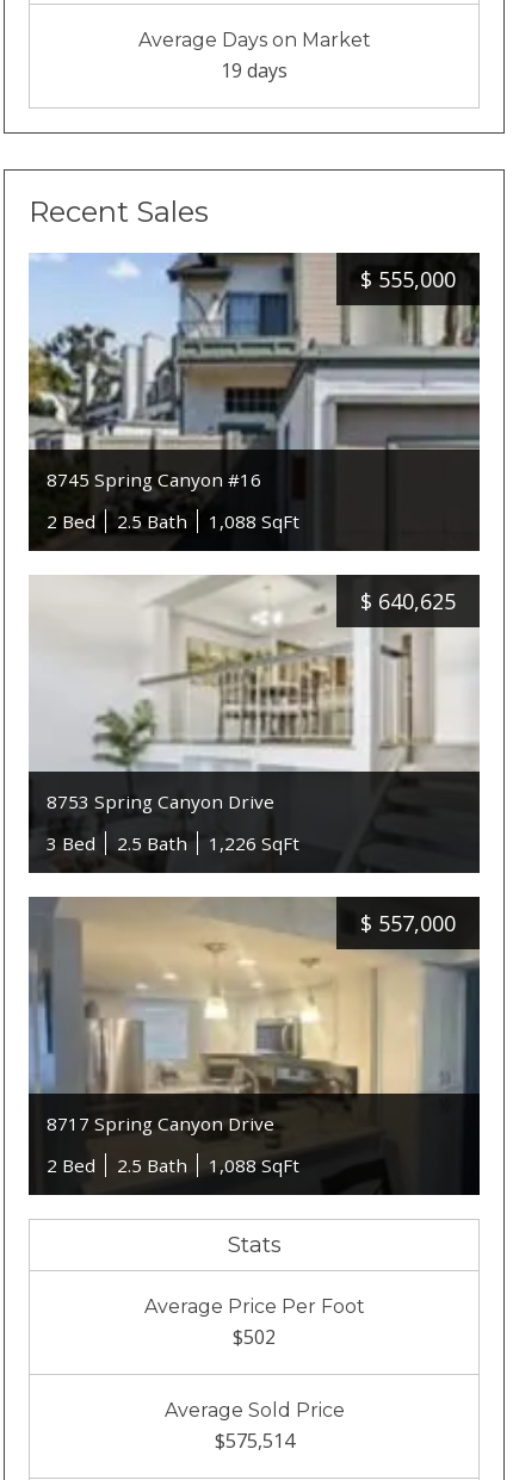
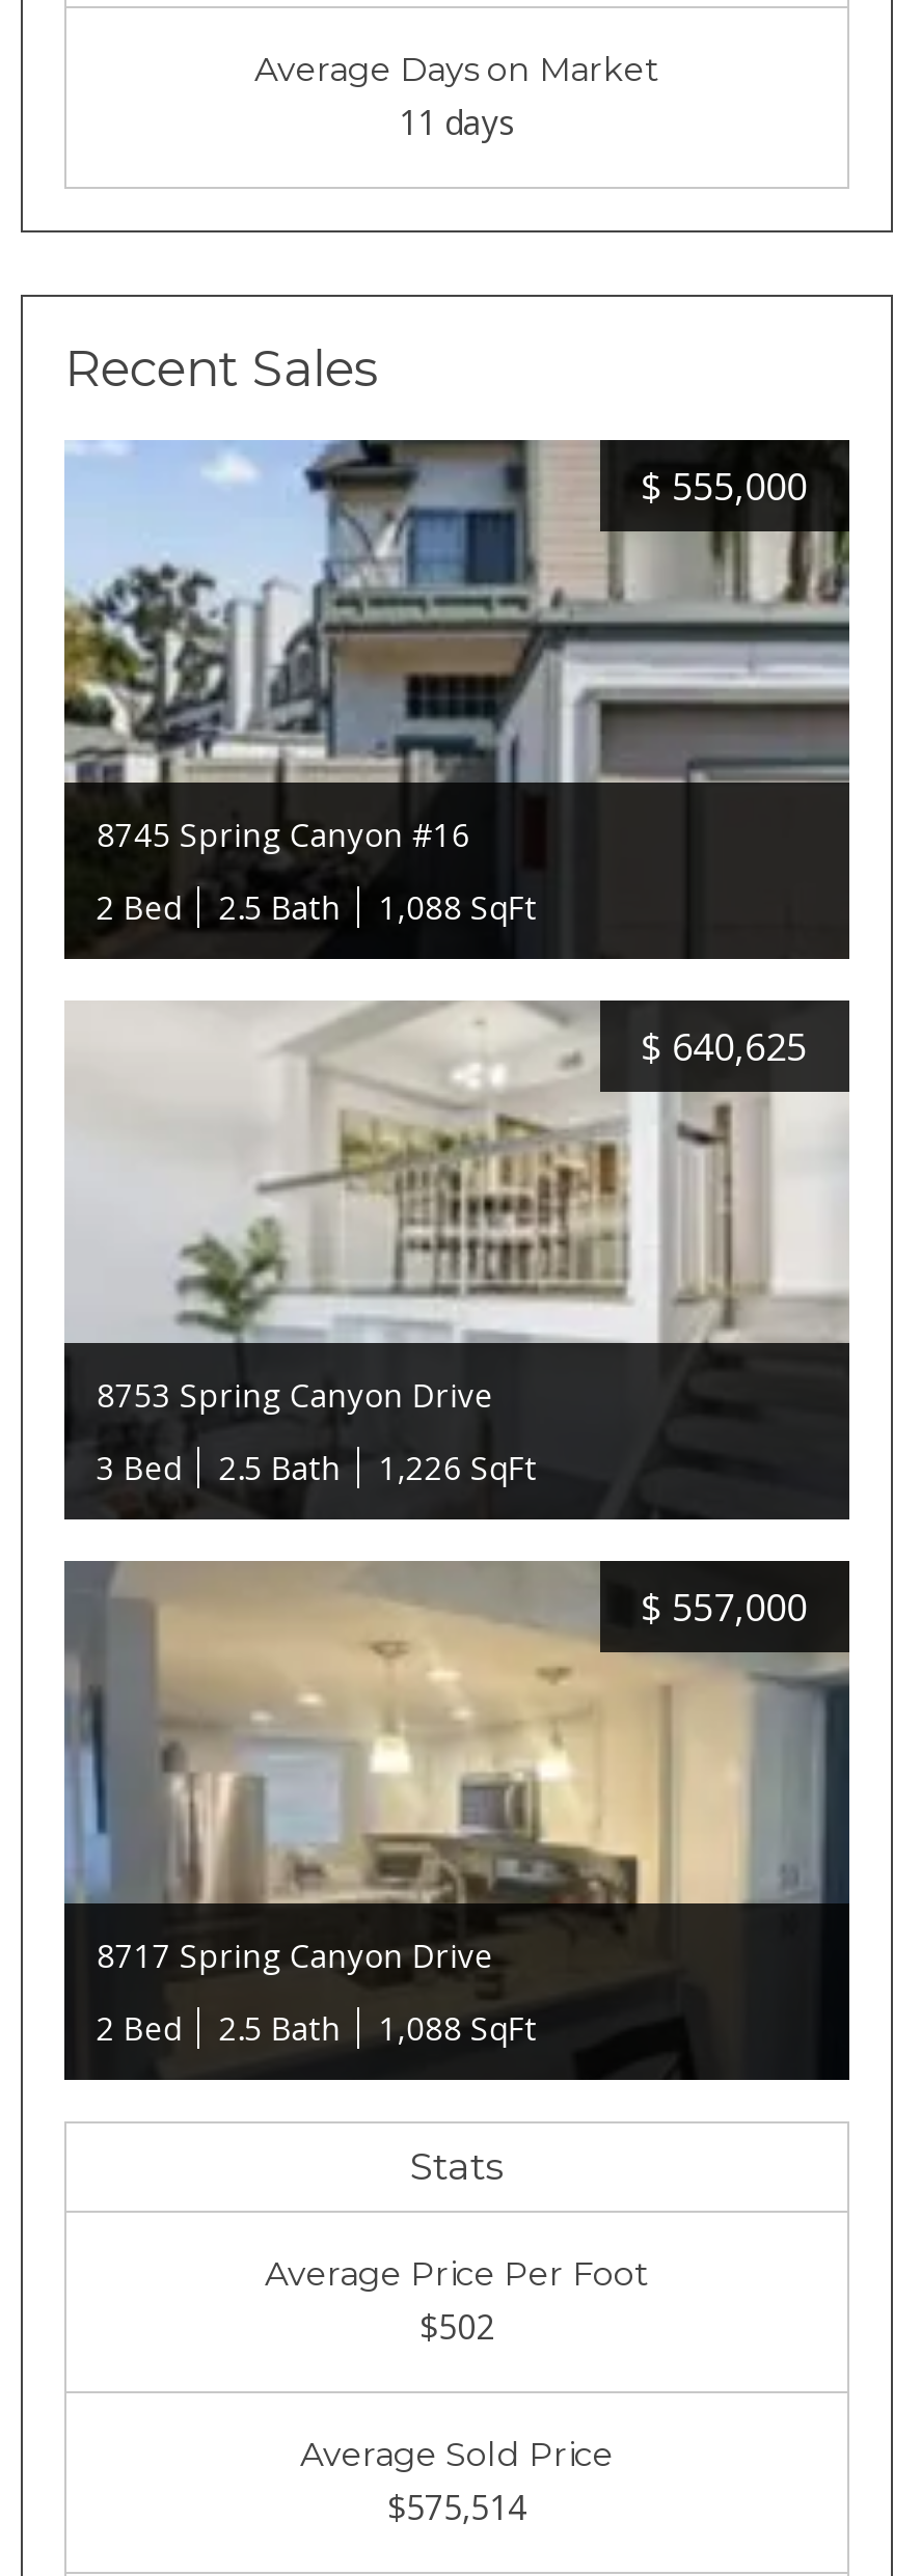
- 19 days
+ 11 days
